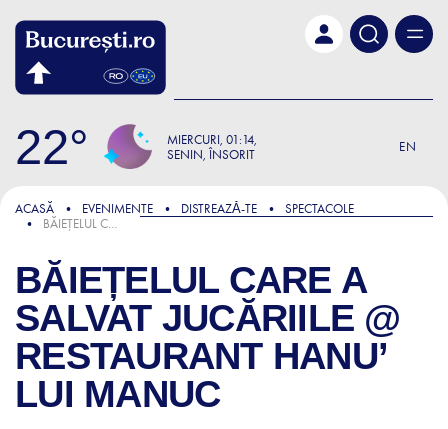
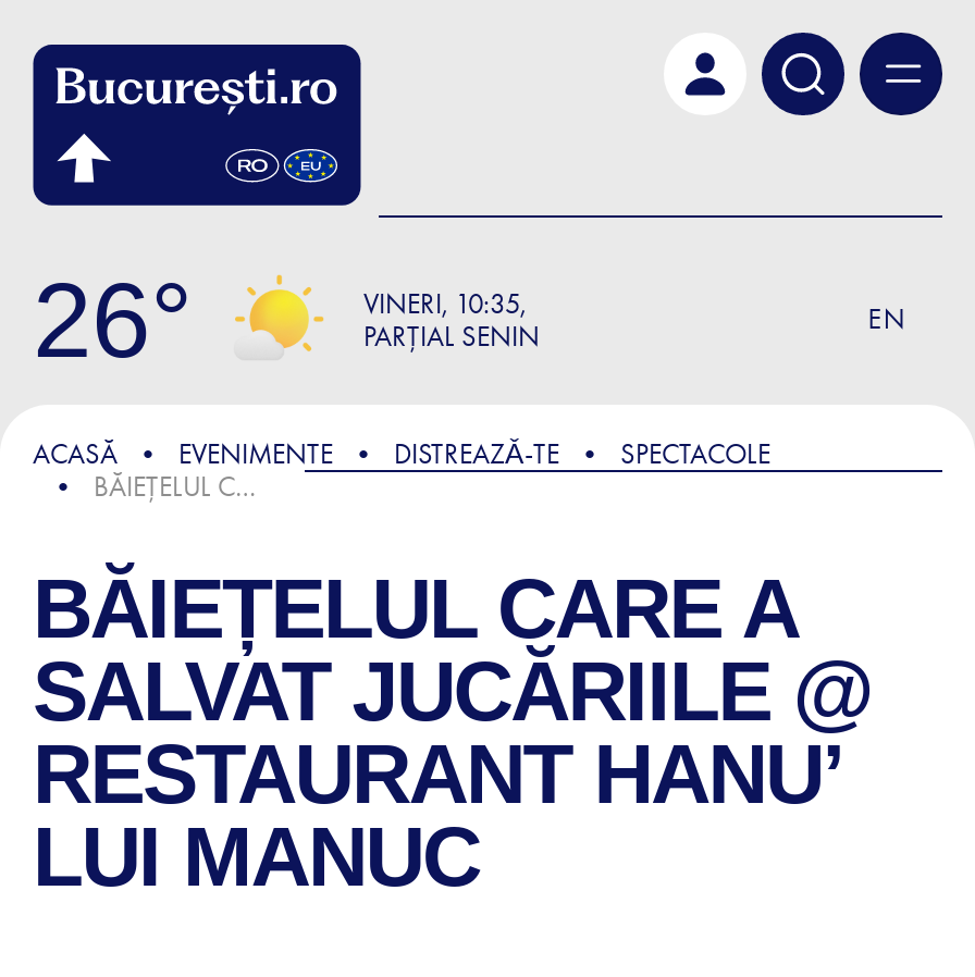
- [image]
- 22
- MIERCURI 01:14
- SENIN, ÎNSORIT
+ [image]
+ 26
+ VINERI 10:35
+ PARȚIAL SENIN
